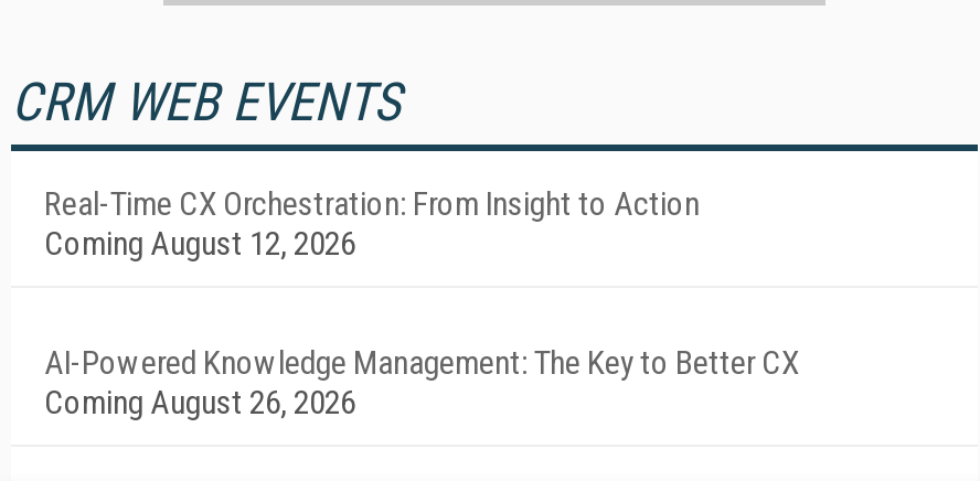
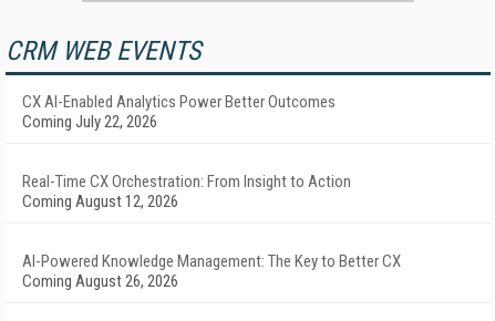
+ CX AI-Enabled Analytics Power Better Outcomes
+ Coming July 22, 2026
